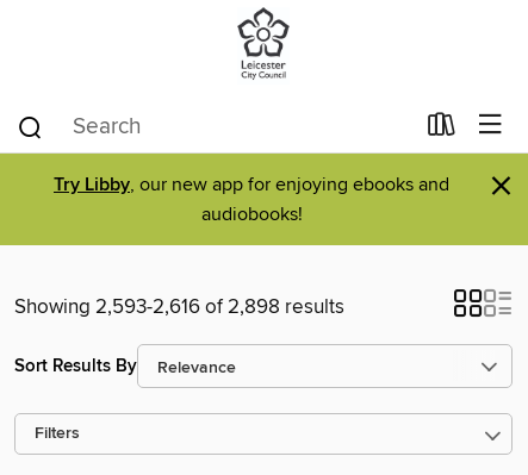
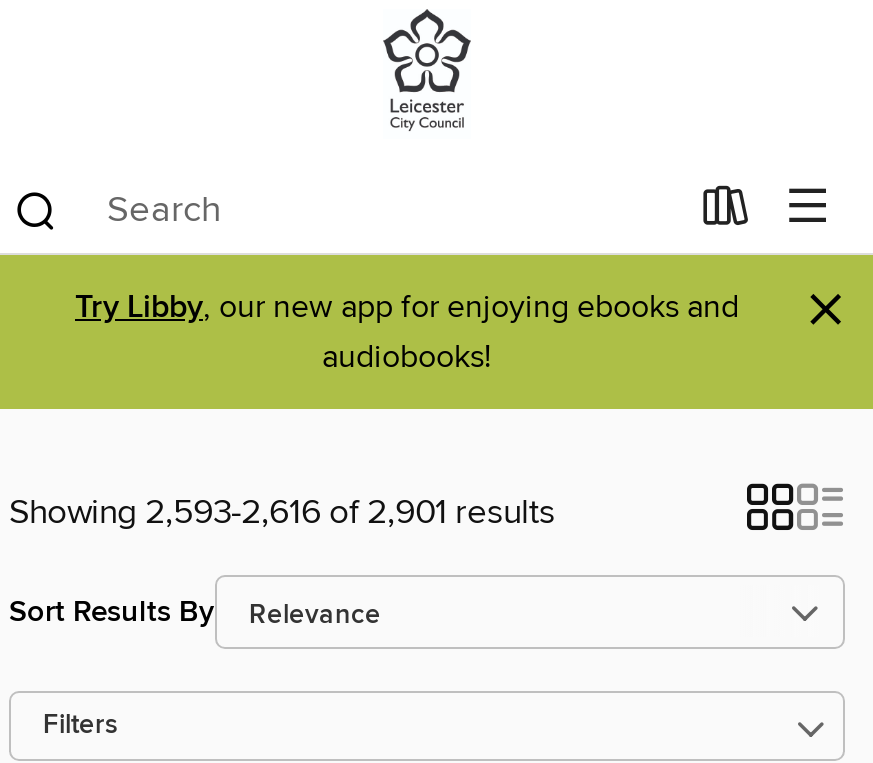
- Showing 2,593-2,616 of 2,898 results
+ Showing 2,593-2,616 of 2,901 results
